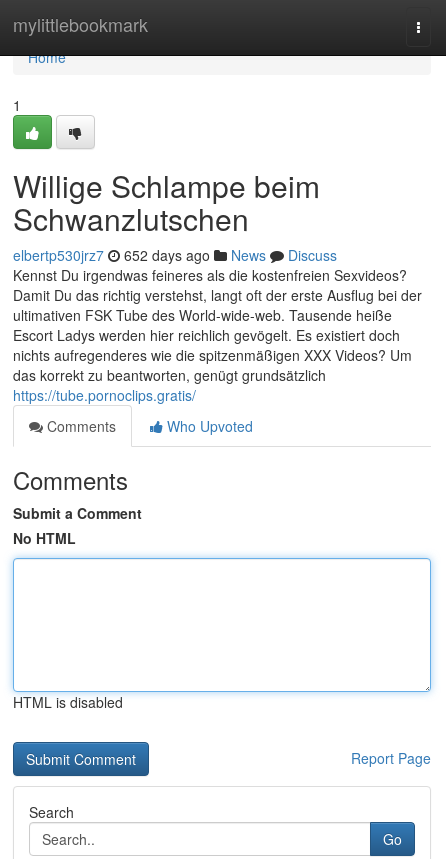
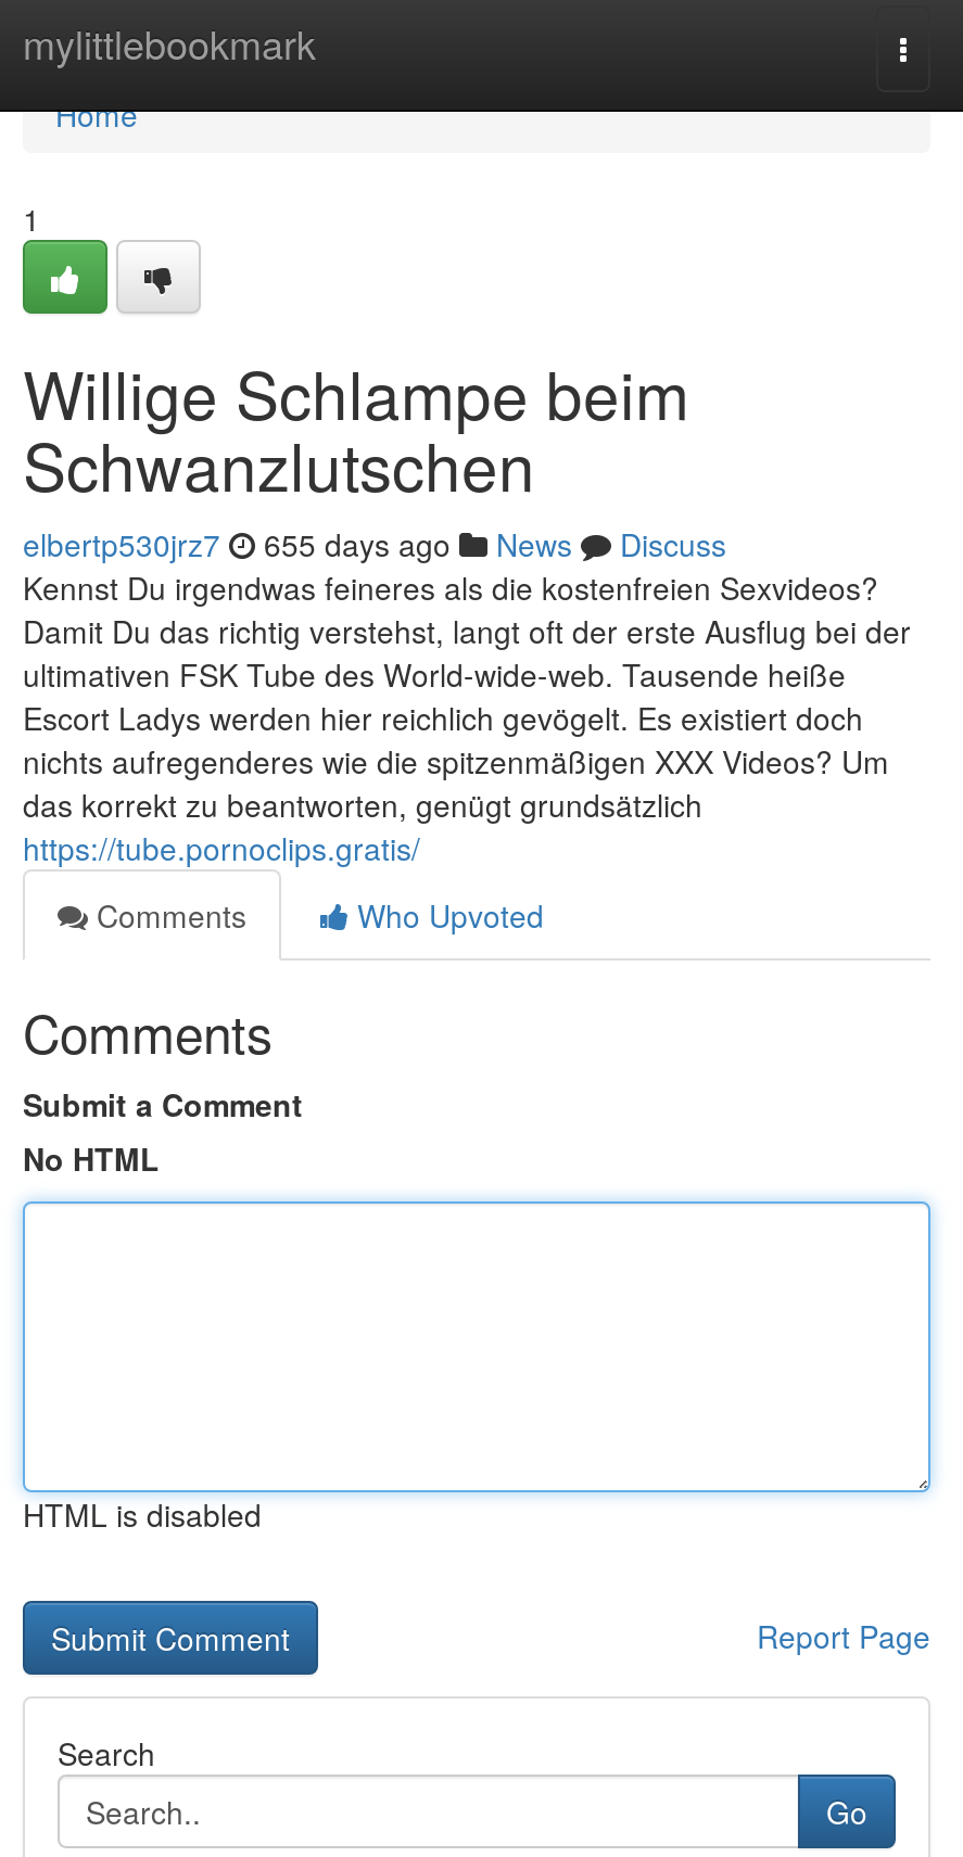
- elbertp530jrz7 652 days ago News Discuss
+ elbertp530jrz7 655 days ago News Discuss
